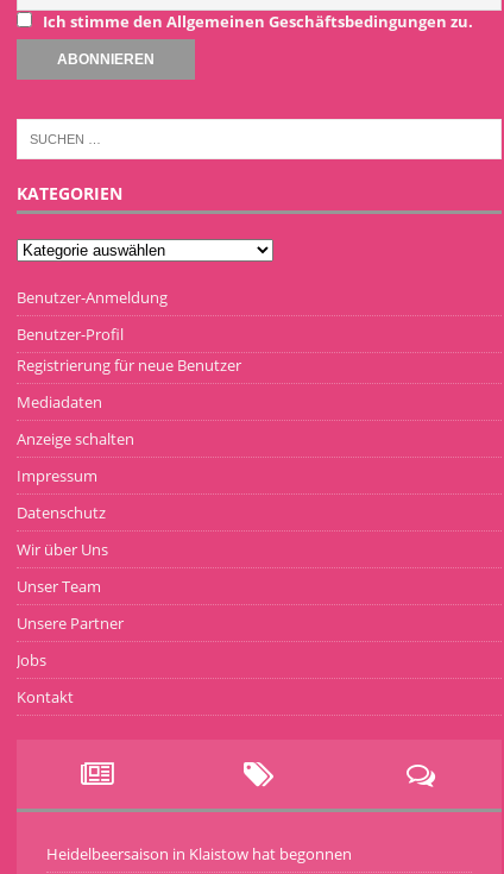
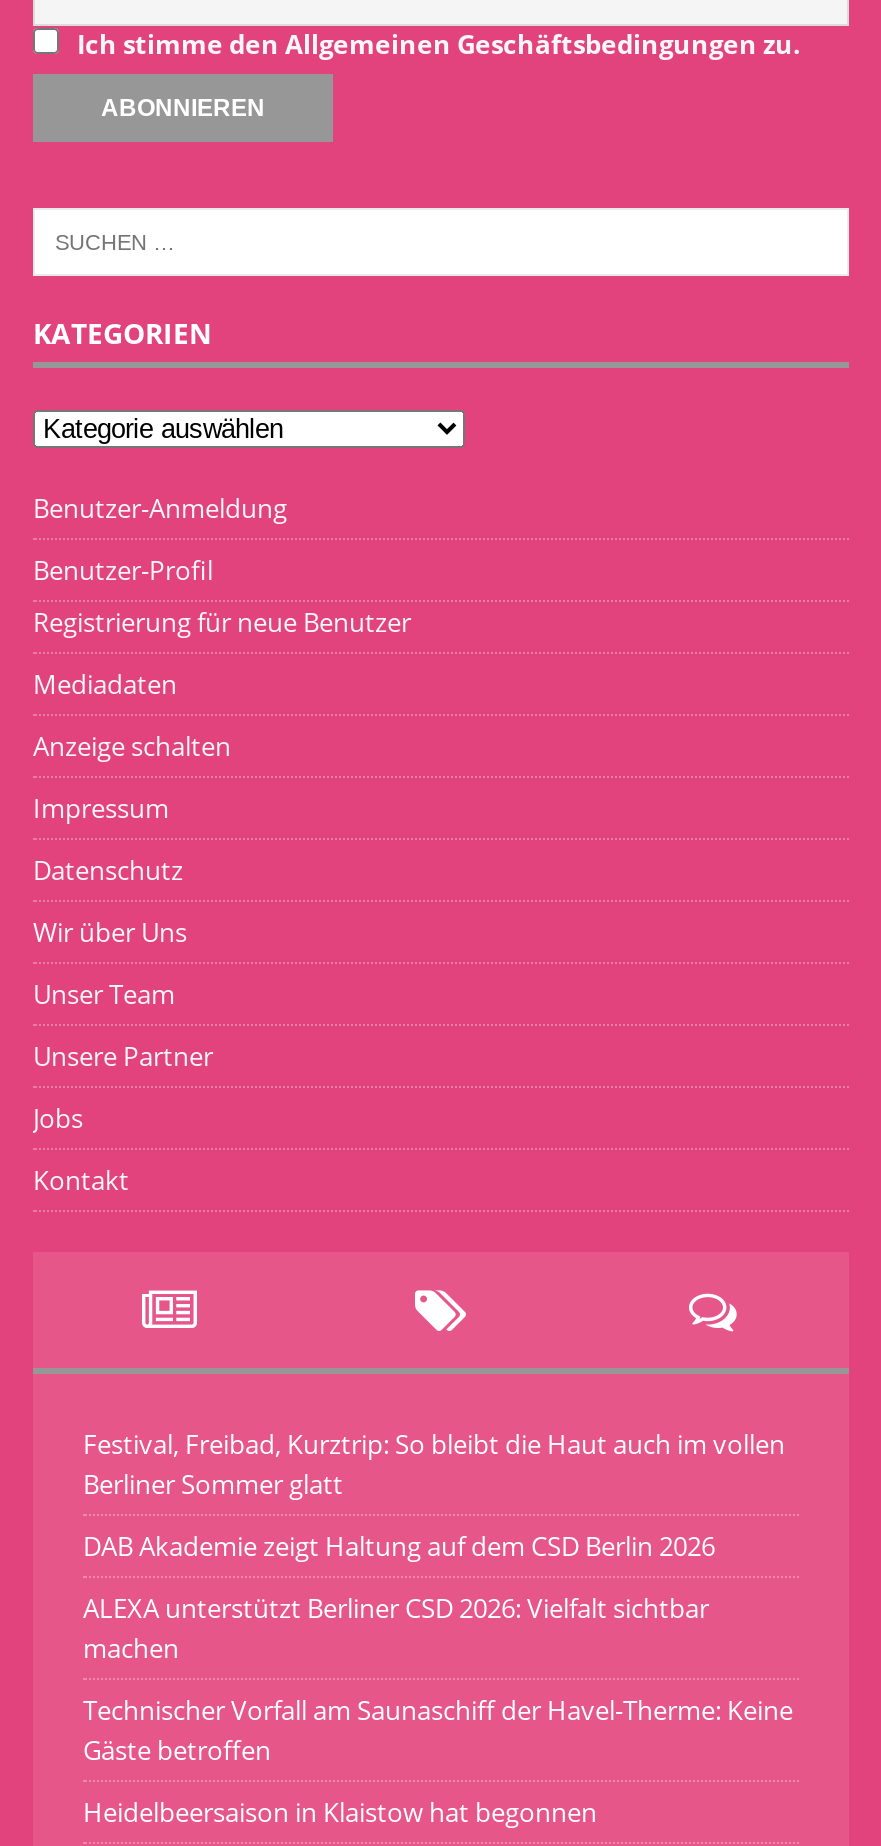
+ Festival, Freibad, Kurztrip: So bleibt die Haut auch im vollen
+ Berliner Sommer glatt
+ DAB Akademie zeigt Haltung auf dem CSD Berlin 2026
+ ALEXA unterstützt Berliner CSD 2026: Vielfalt sichtbar
+ machen
+ Technischer Vorfall am Saunaschiff der Havel-Therme: Keine
+ Gäste betroffen
